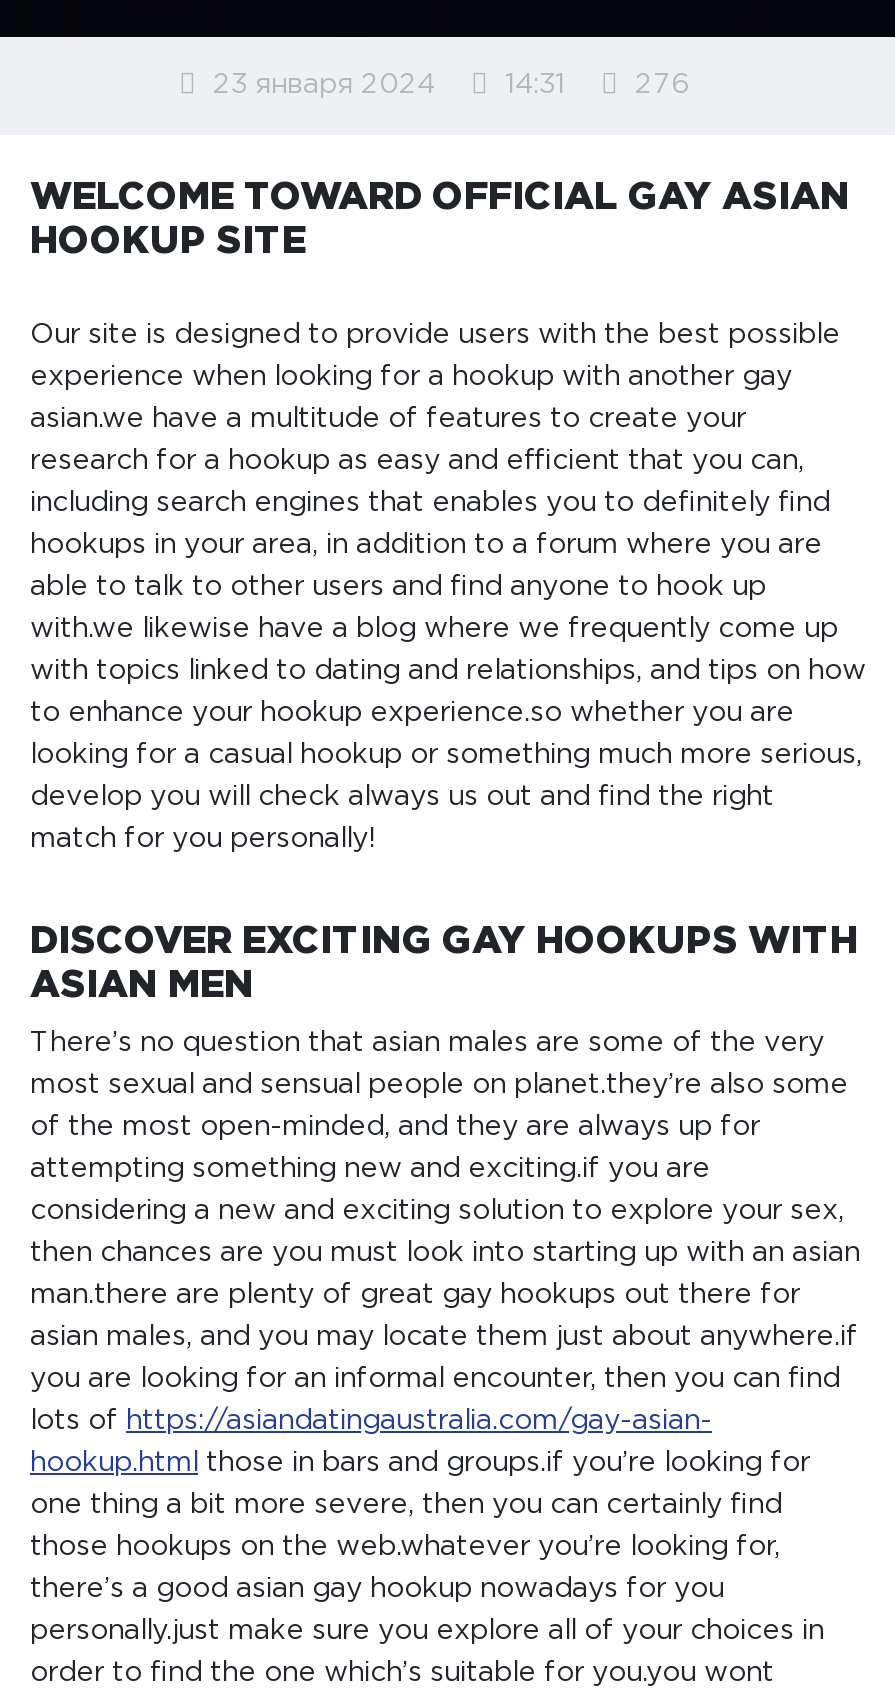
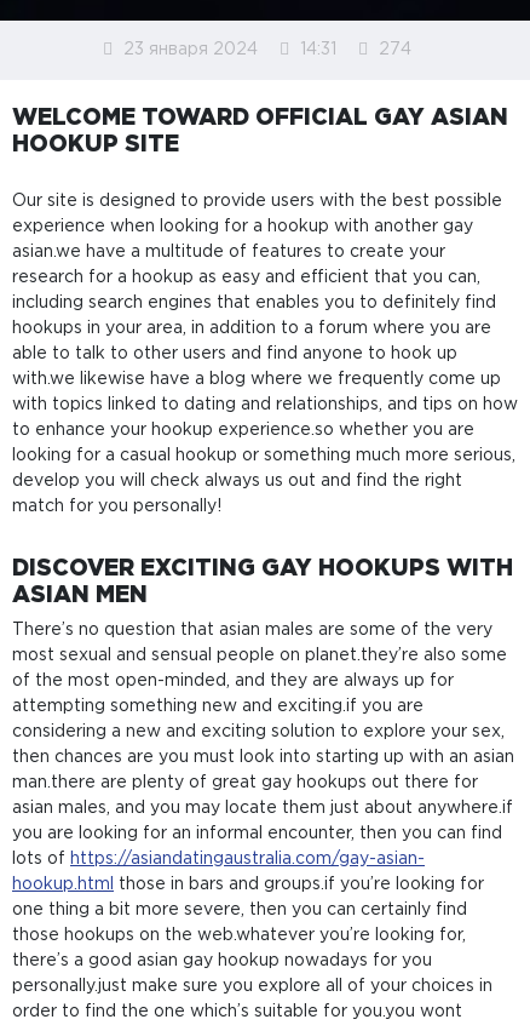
- 276
+ 274
